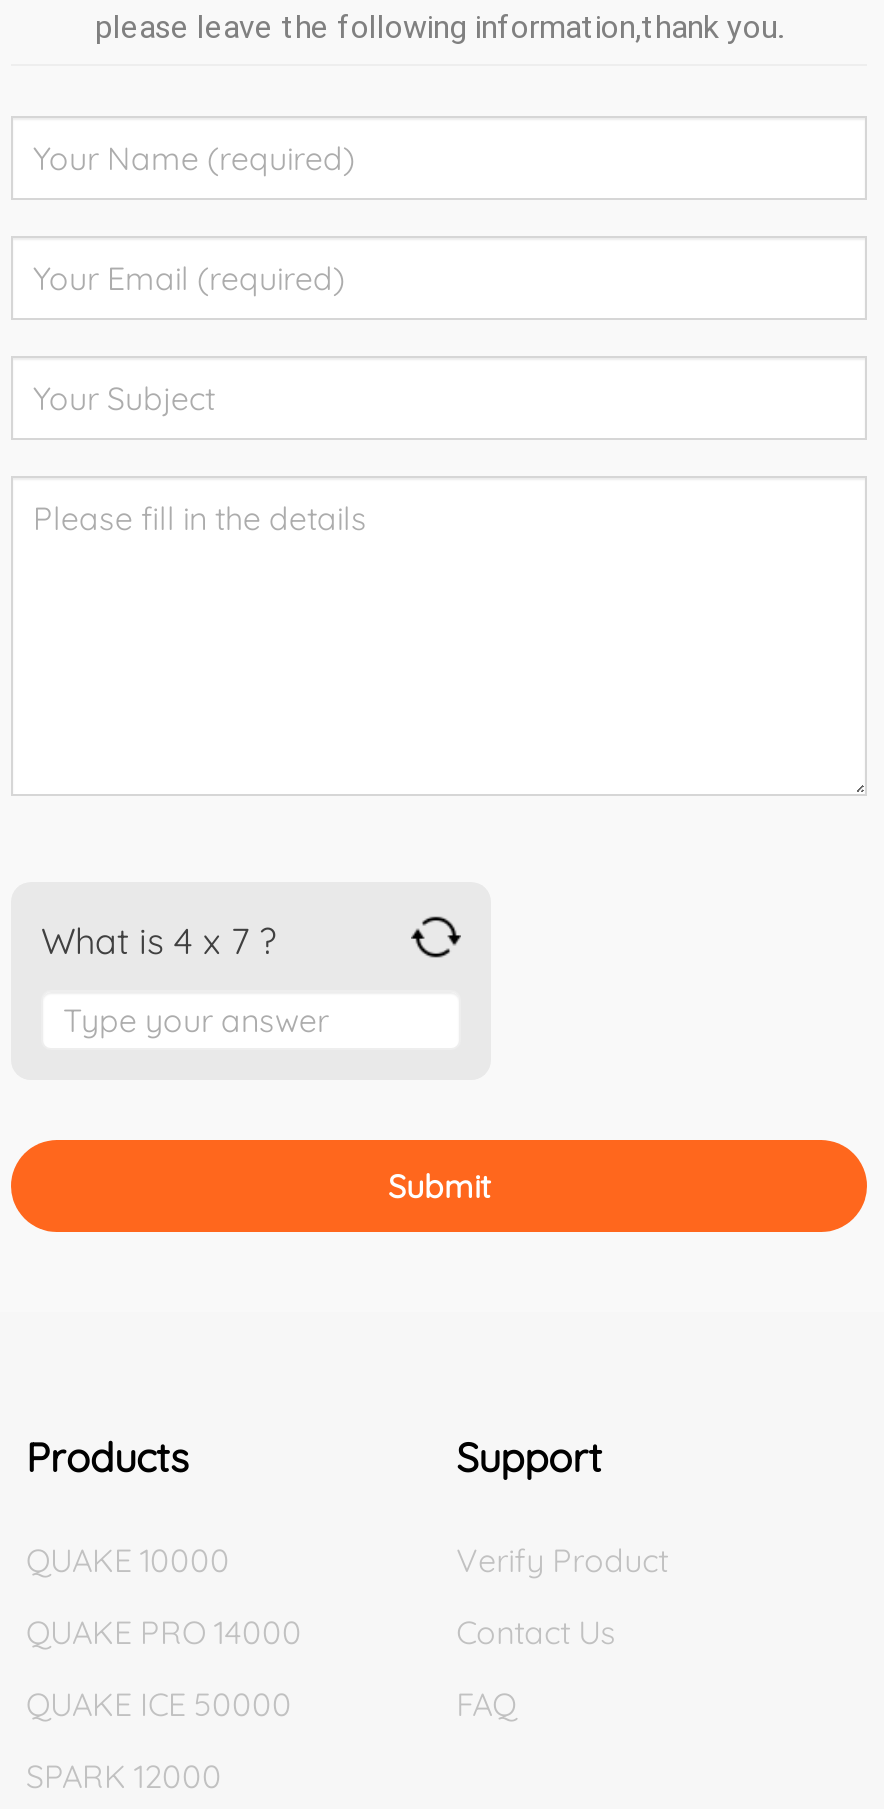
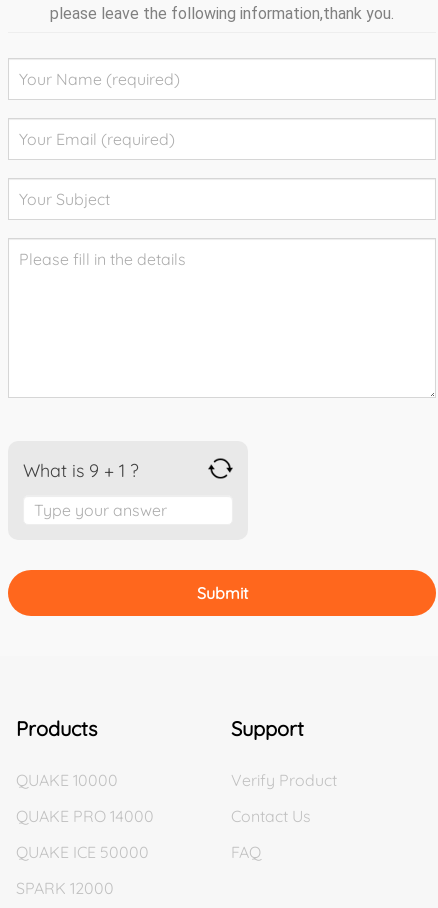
- What is 4 x 7 ?
+ What is 9 + 1 ?
